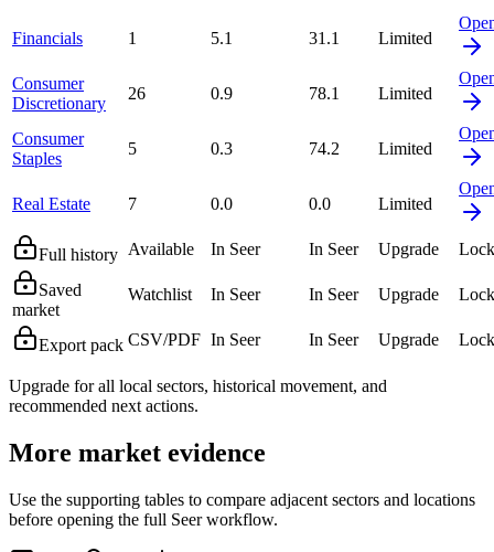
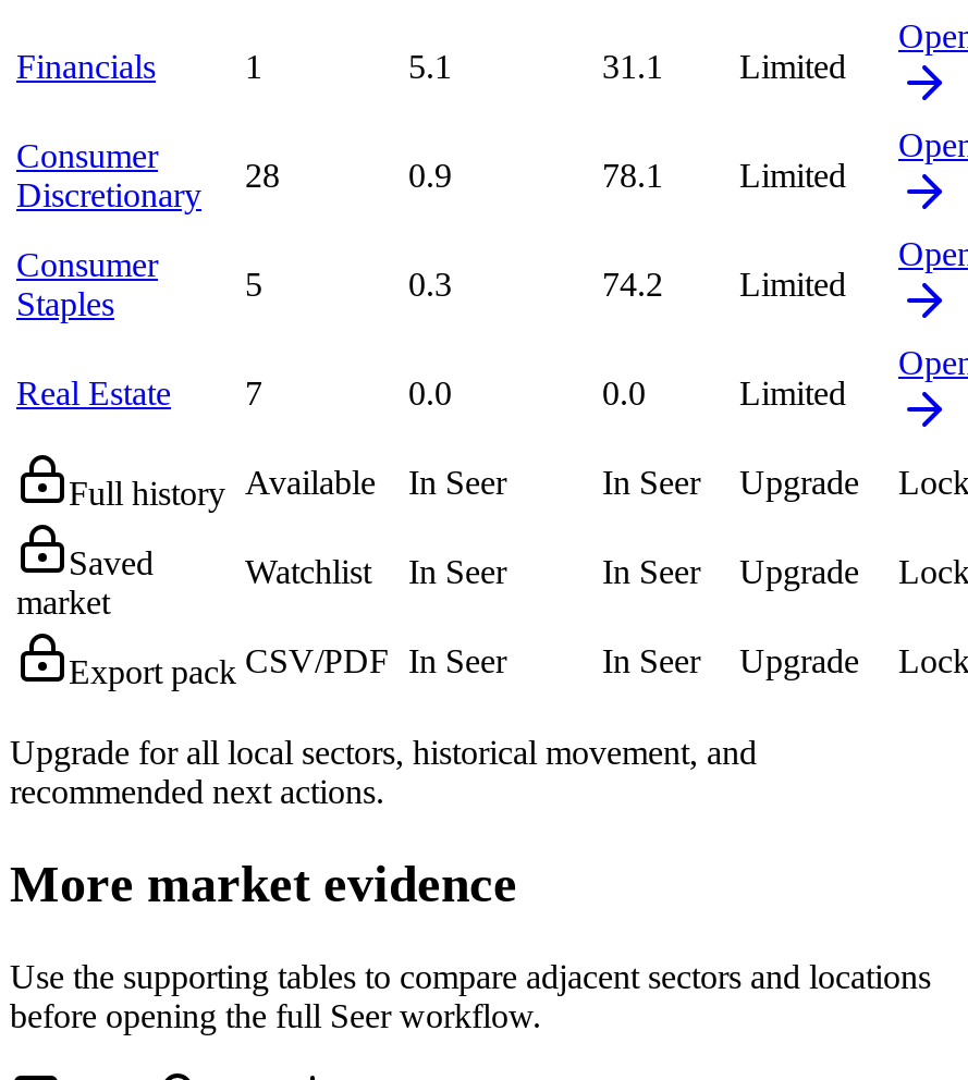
- 26
+ 28
